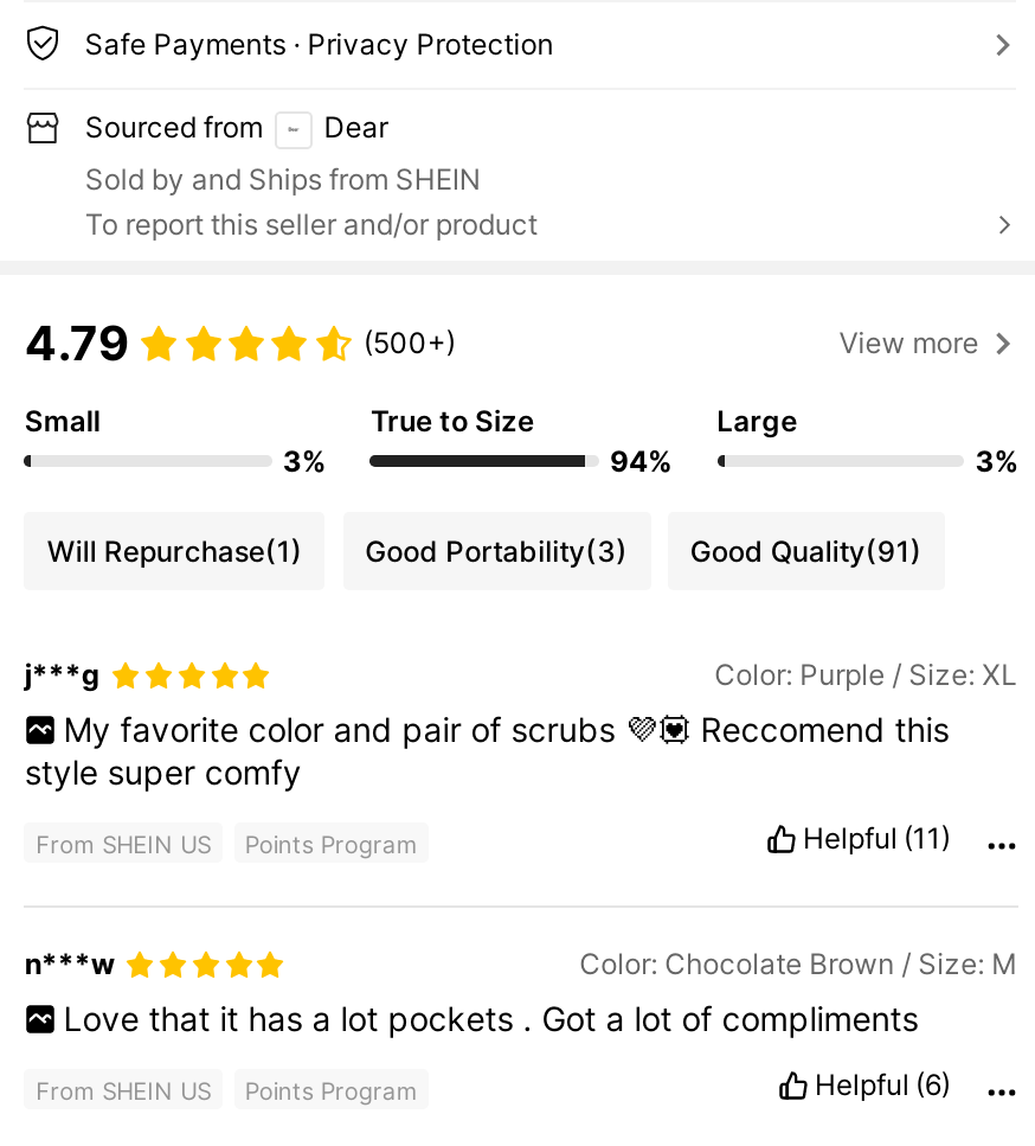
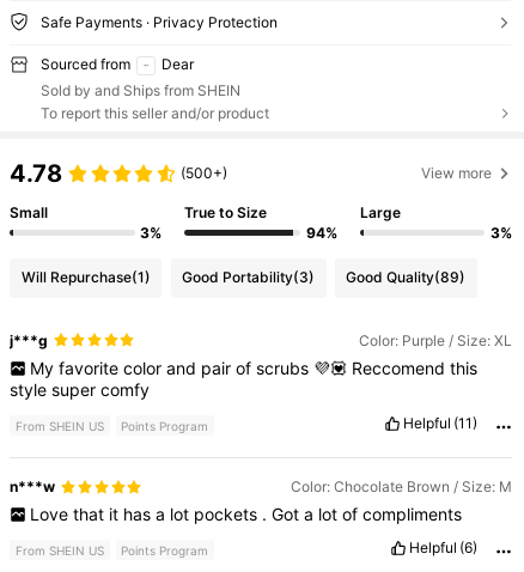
- 4.79
+ 4.78

- Will Repurchase(1) Good Portability(3) Good Quality(91)
+ Will Repurchase(1) Good Portability(3) Good Quality(89)
